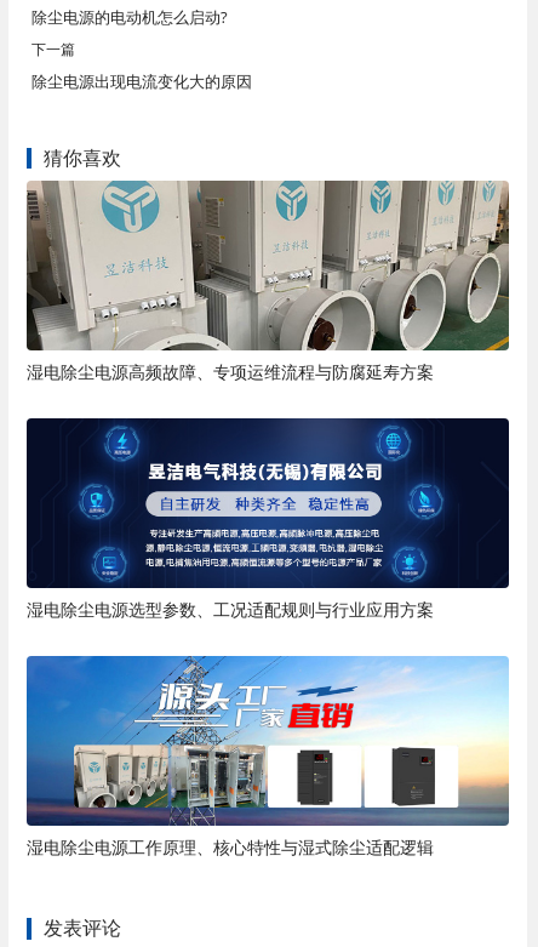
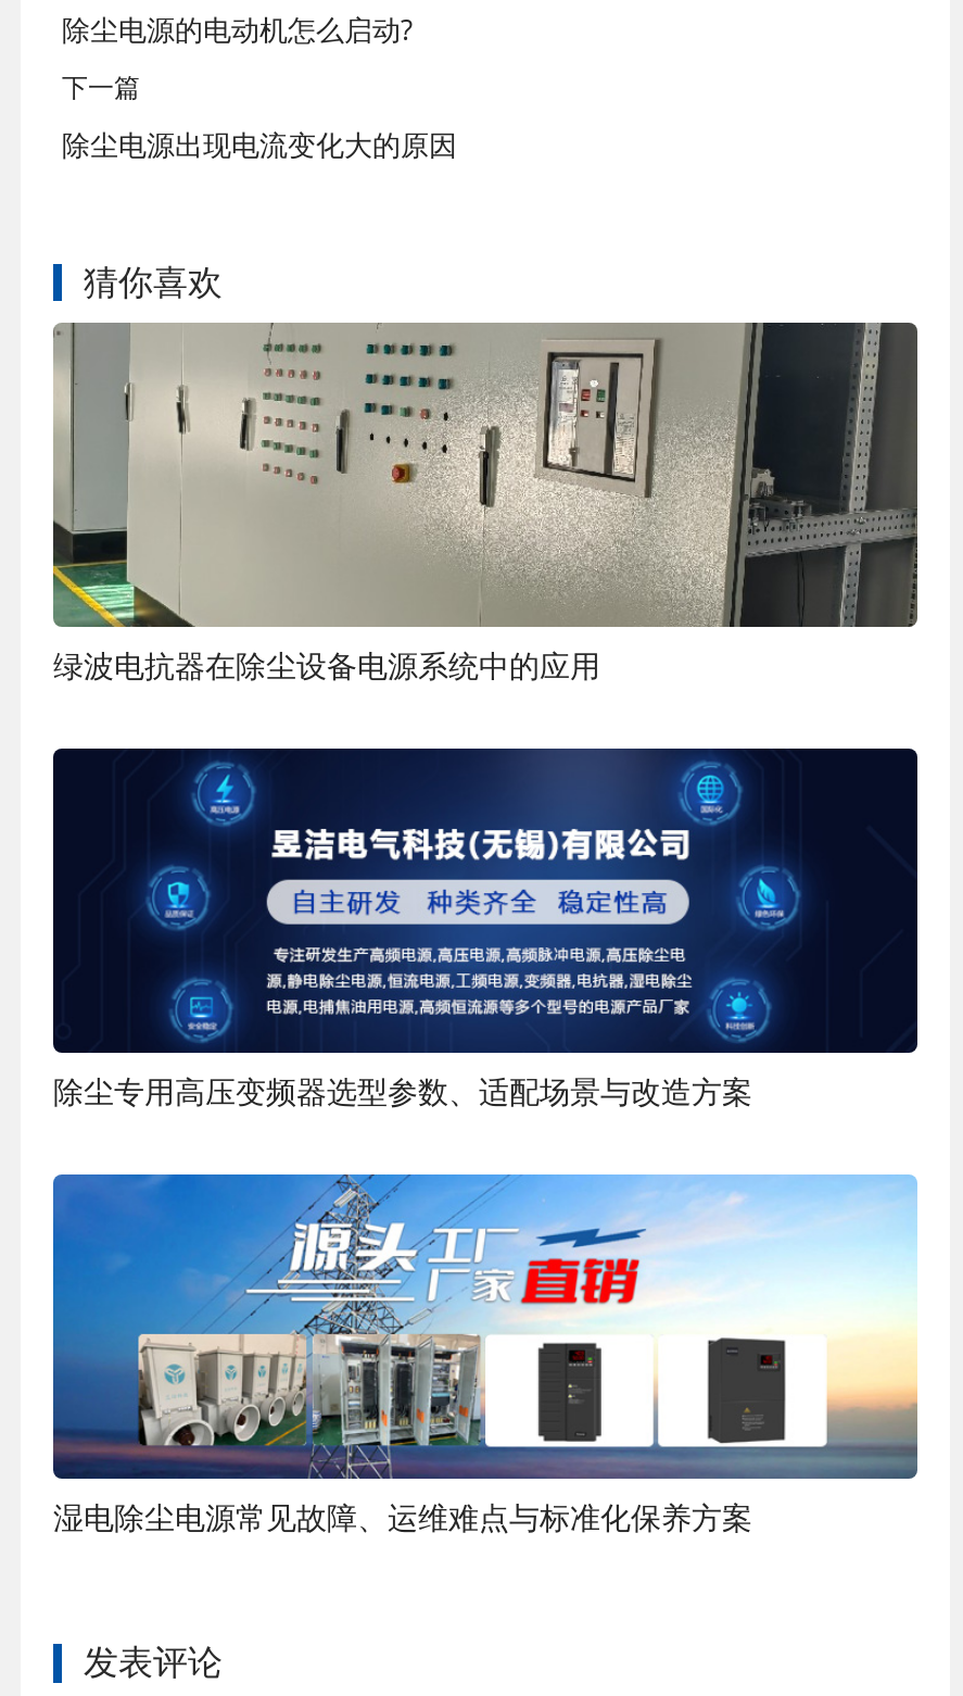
- [image]
- 湿电除尘电源高频故障、专项运维流程与防腐延寿方案
+ [image]
+ 绿波电抗器在除尘设备电源系统中的应用

- 湿电除尘电源选型参数、工况适配规则与行业应用方案
+ 除尘专用高压变频器选型参数、适配场景与改造方案

- 湿电除尘电源工作原理、核心特性与湿式除尘适配逻辑
+ 湿电除尘电源常见故障、运维难点与标准化保养方案
